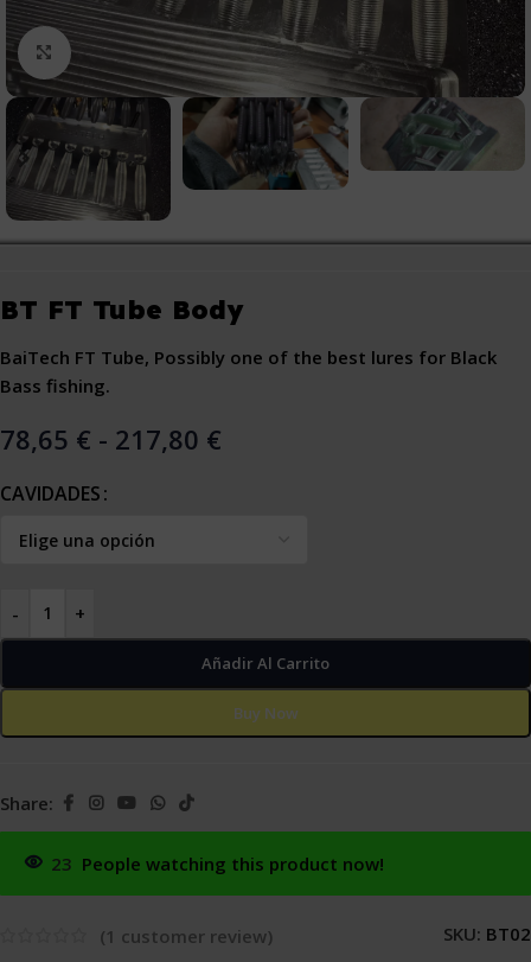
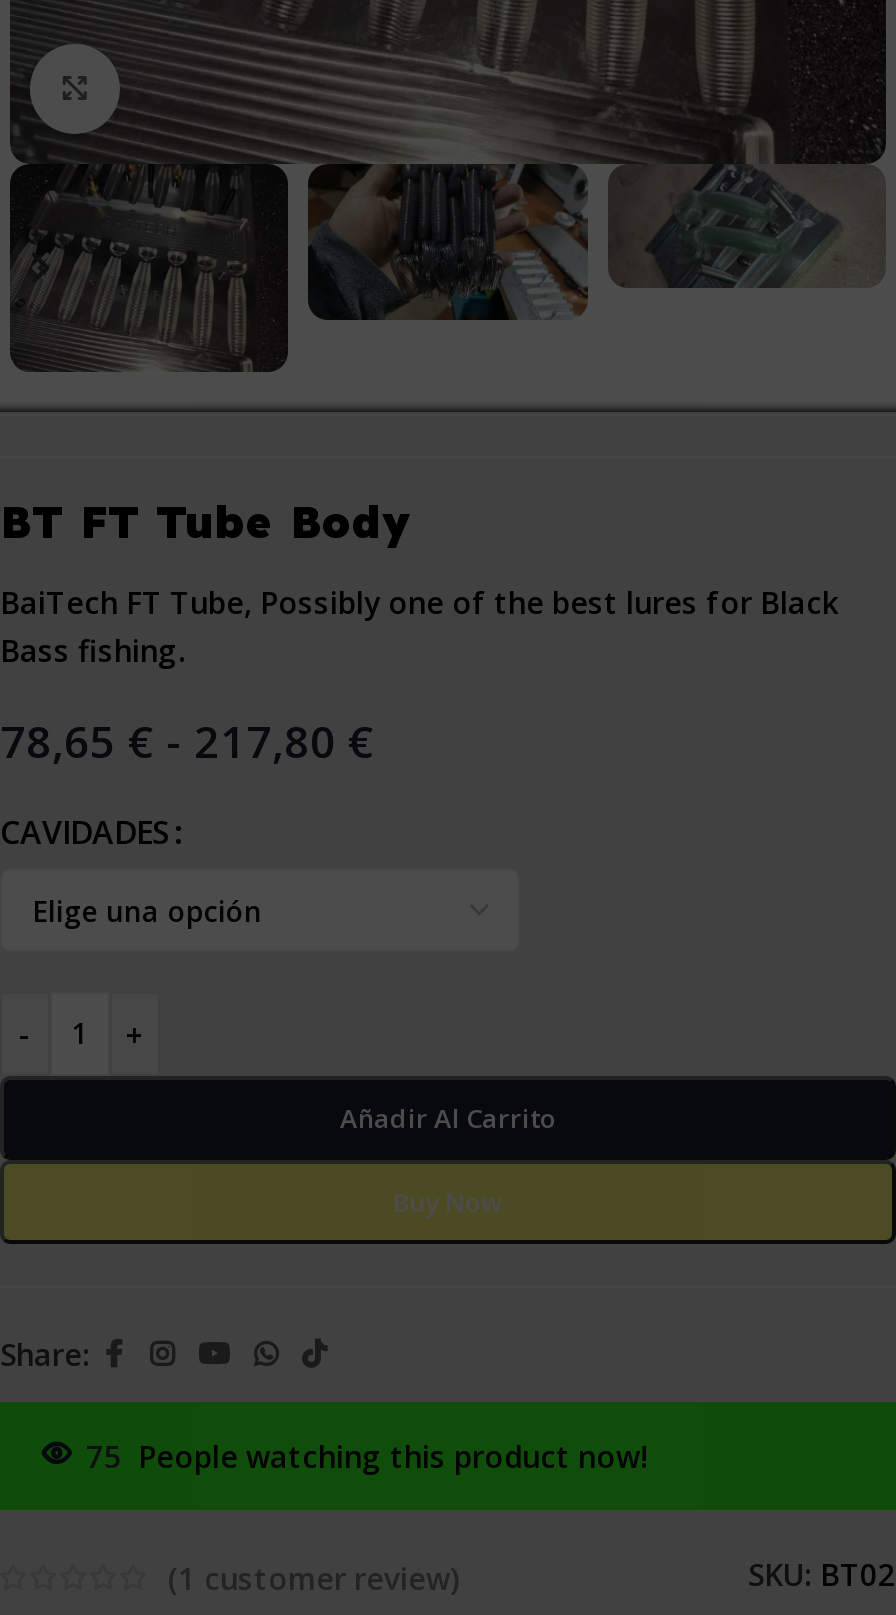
- 23 People watching this product now!
+ 75 People watching this product now!
